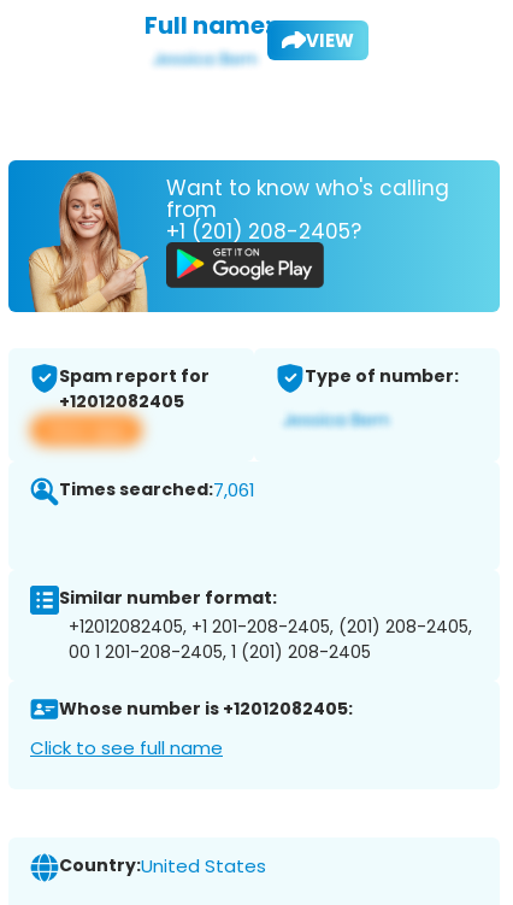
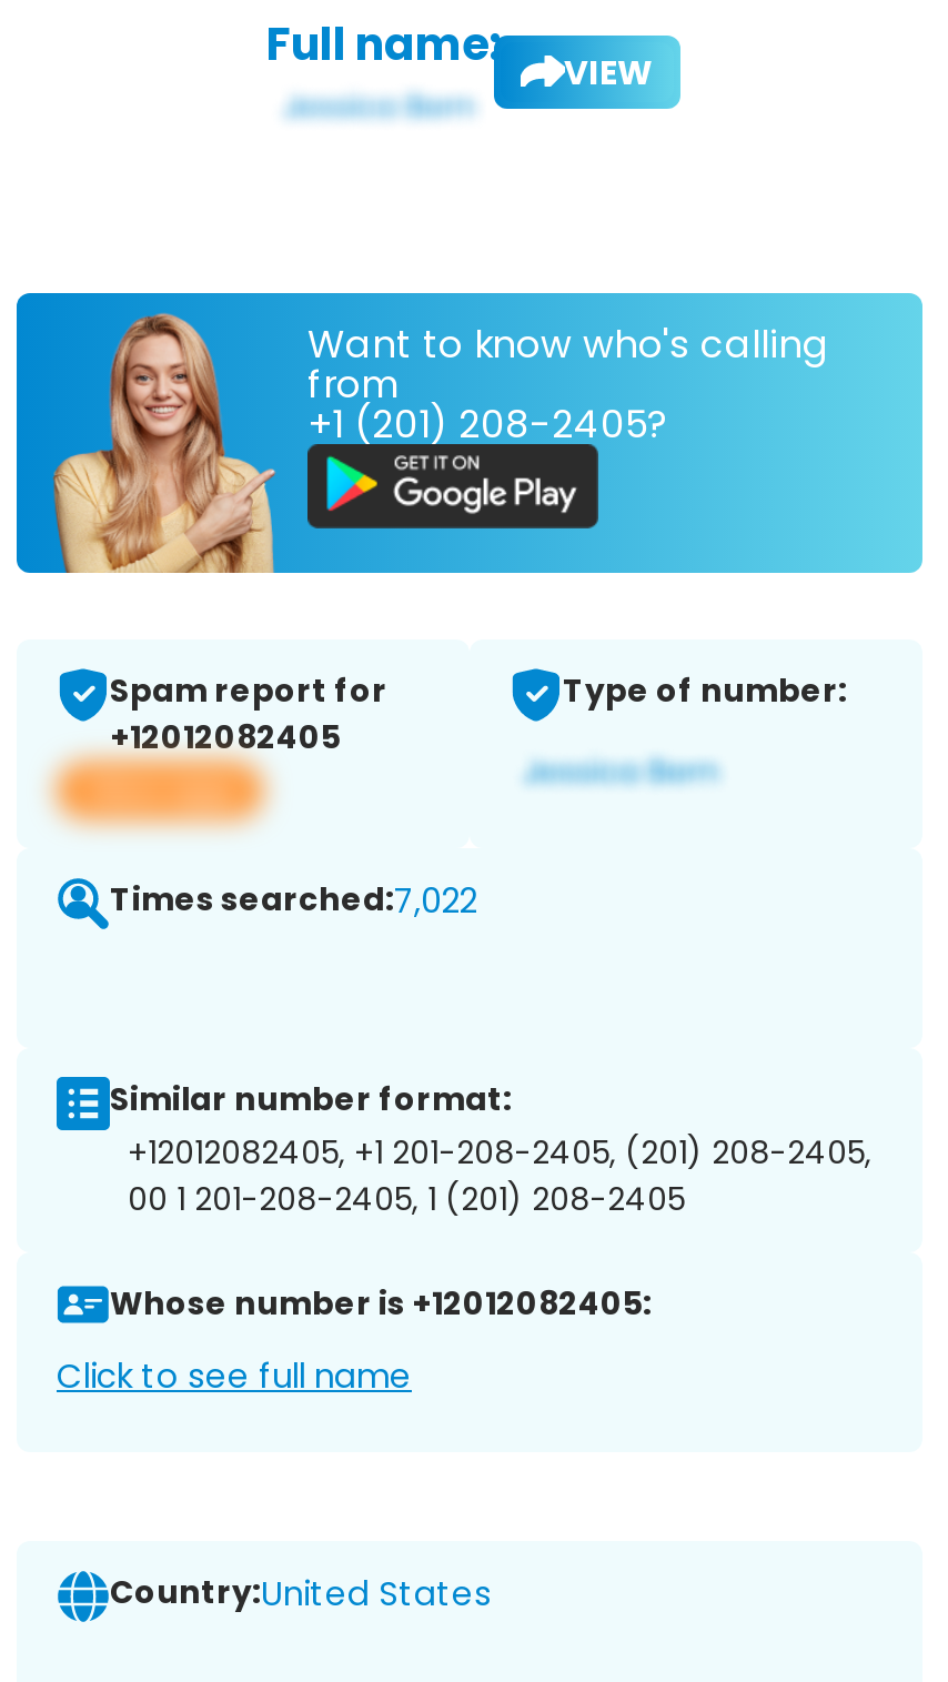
- Times searched:7,061
+ Times searched:7,022
